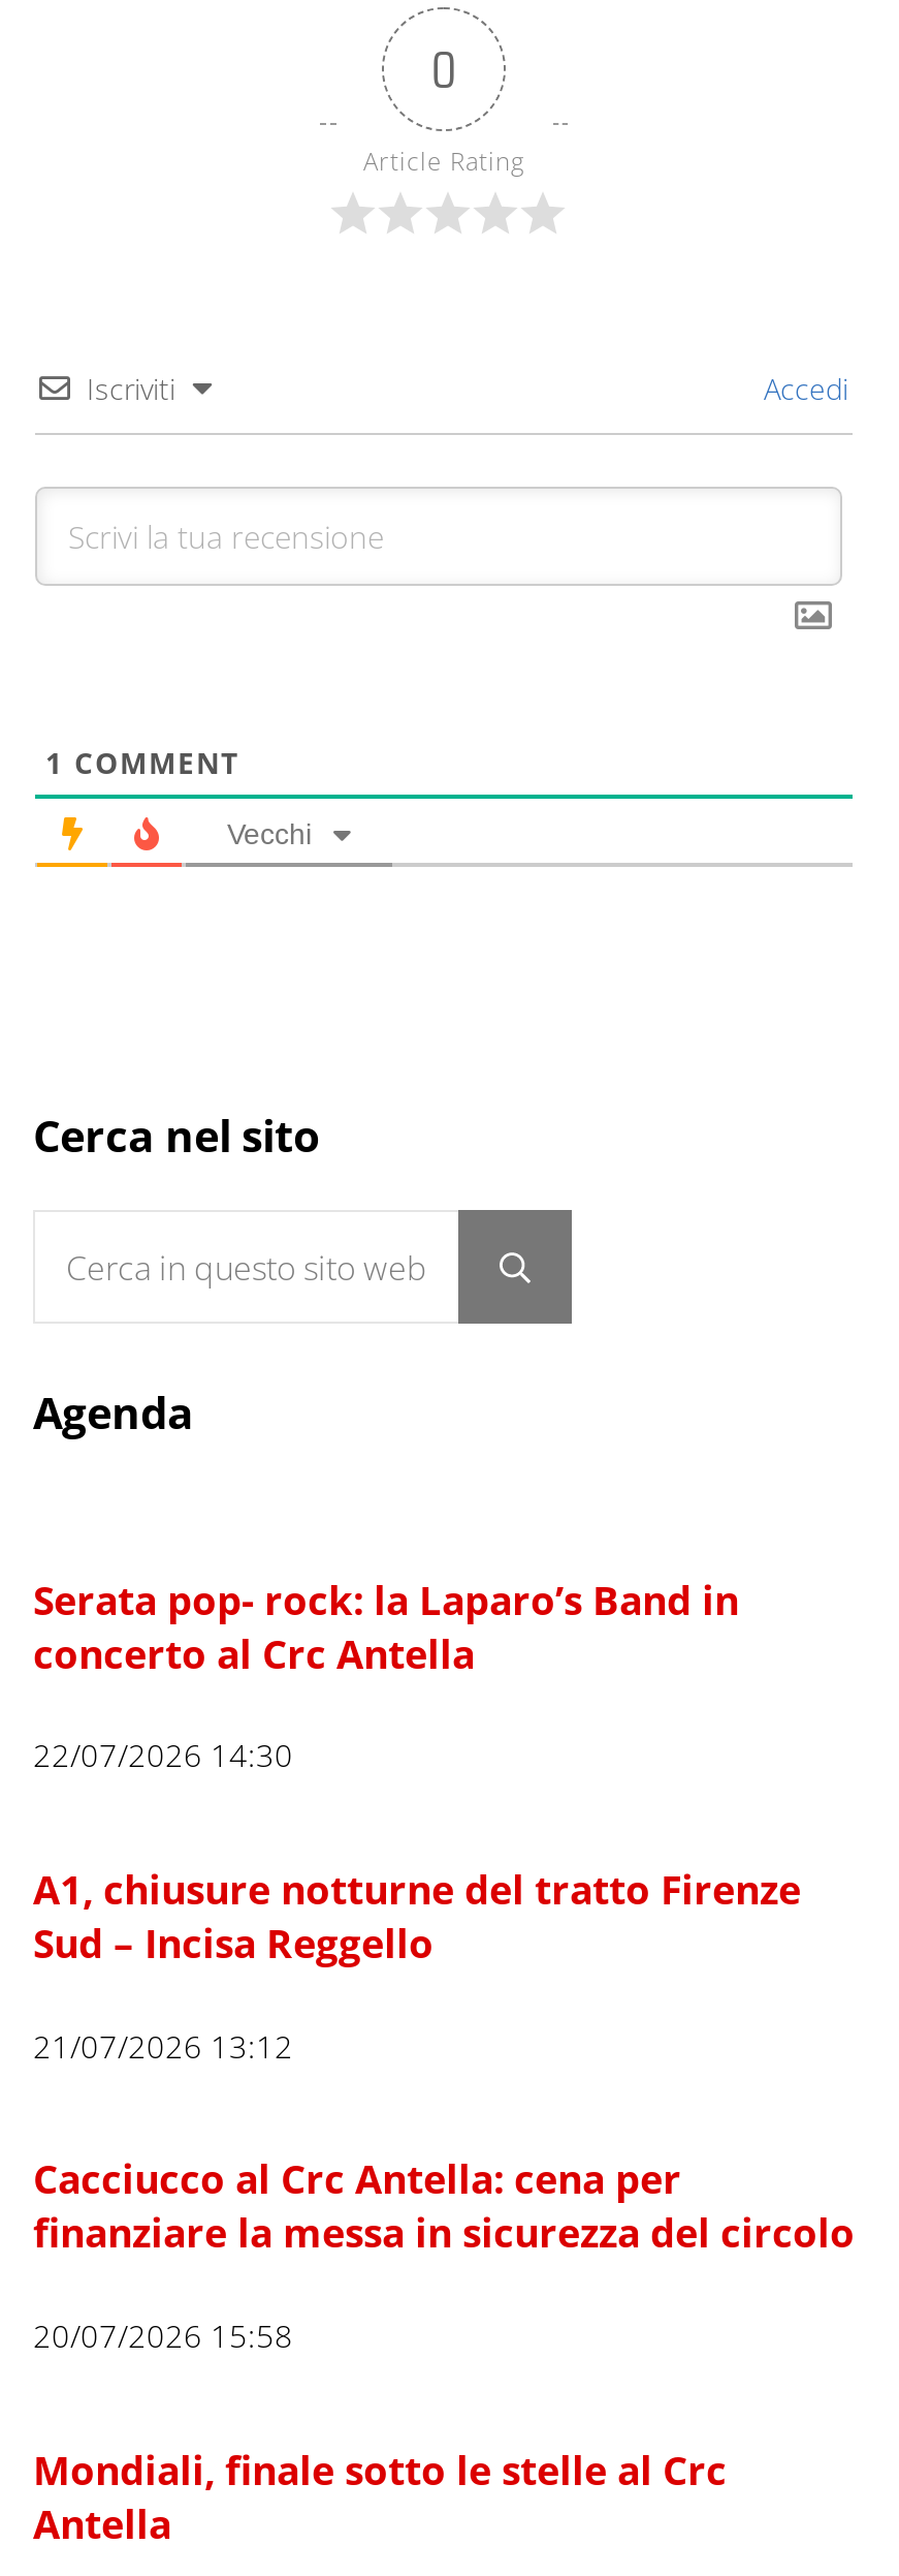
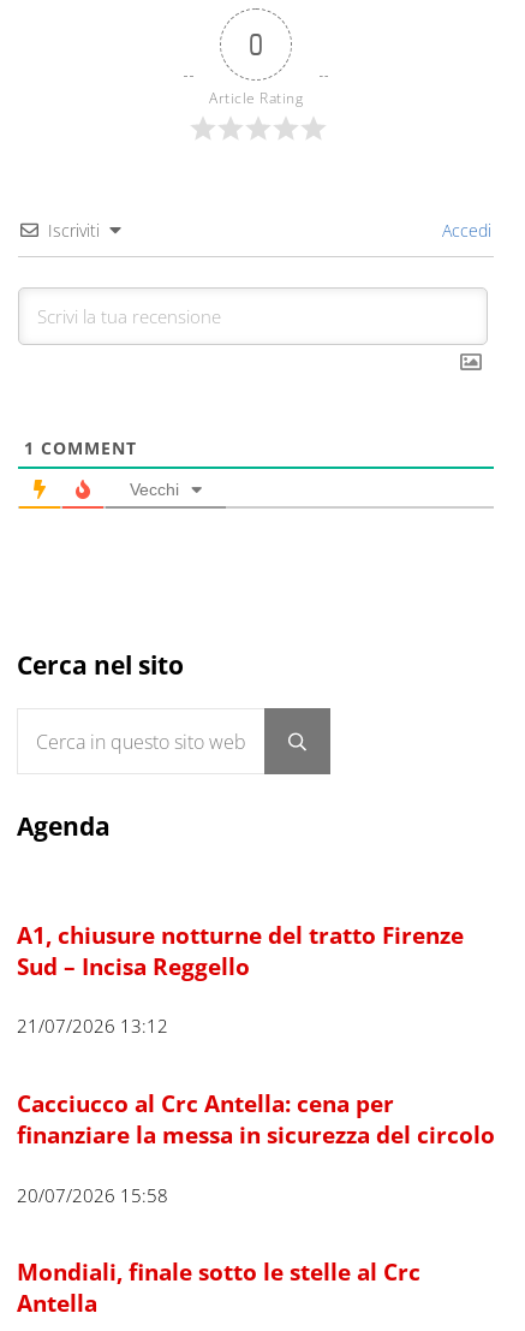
- Serata pop- rock: la Laparo’s Band in
- concerto al Crc Antella
- 22/07/2026 14:30
